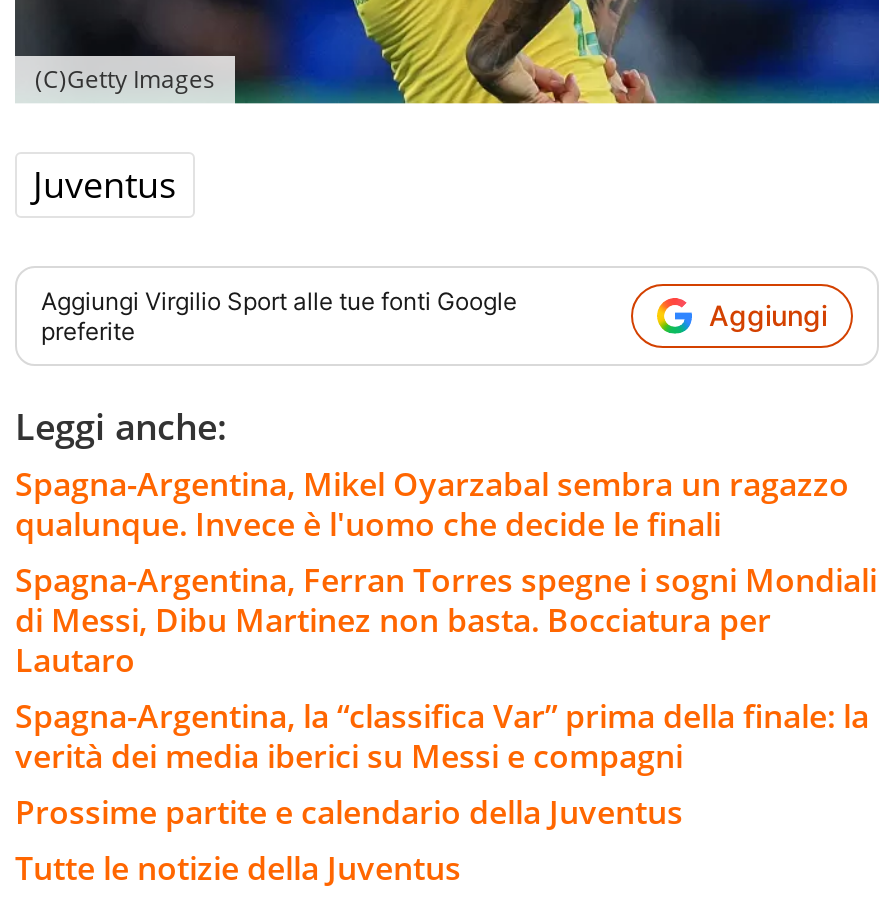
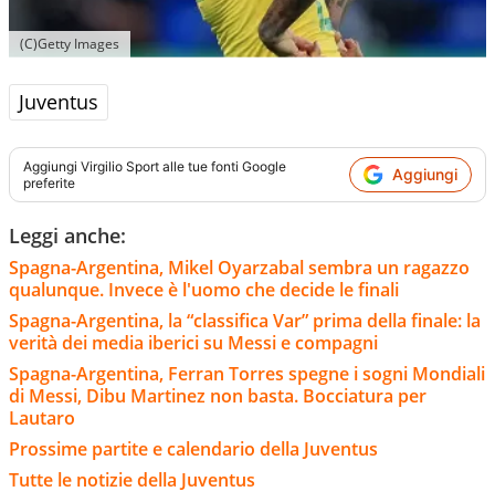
moved down: Spagna-Argentina, Ferran Torres spegne i sogni Mondiali | di Messi, Dibu Martinez non basta. Bocciatura per | Lautaro

moved up: Spagna-Argentina, la “classifica Var” prima della finale: la | verità dei media iberici su Messi e compagni
